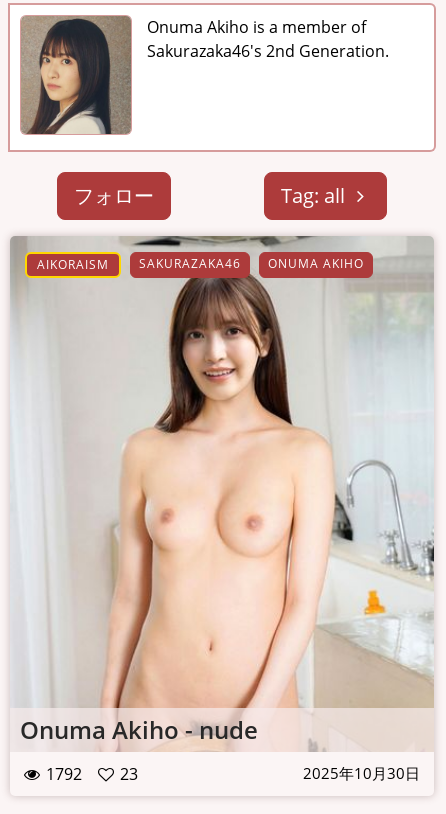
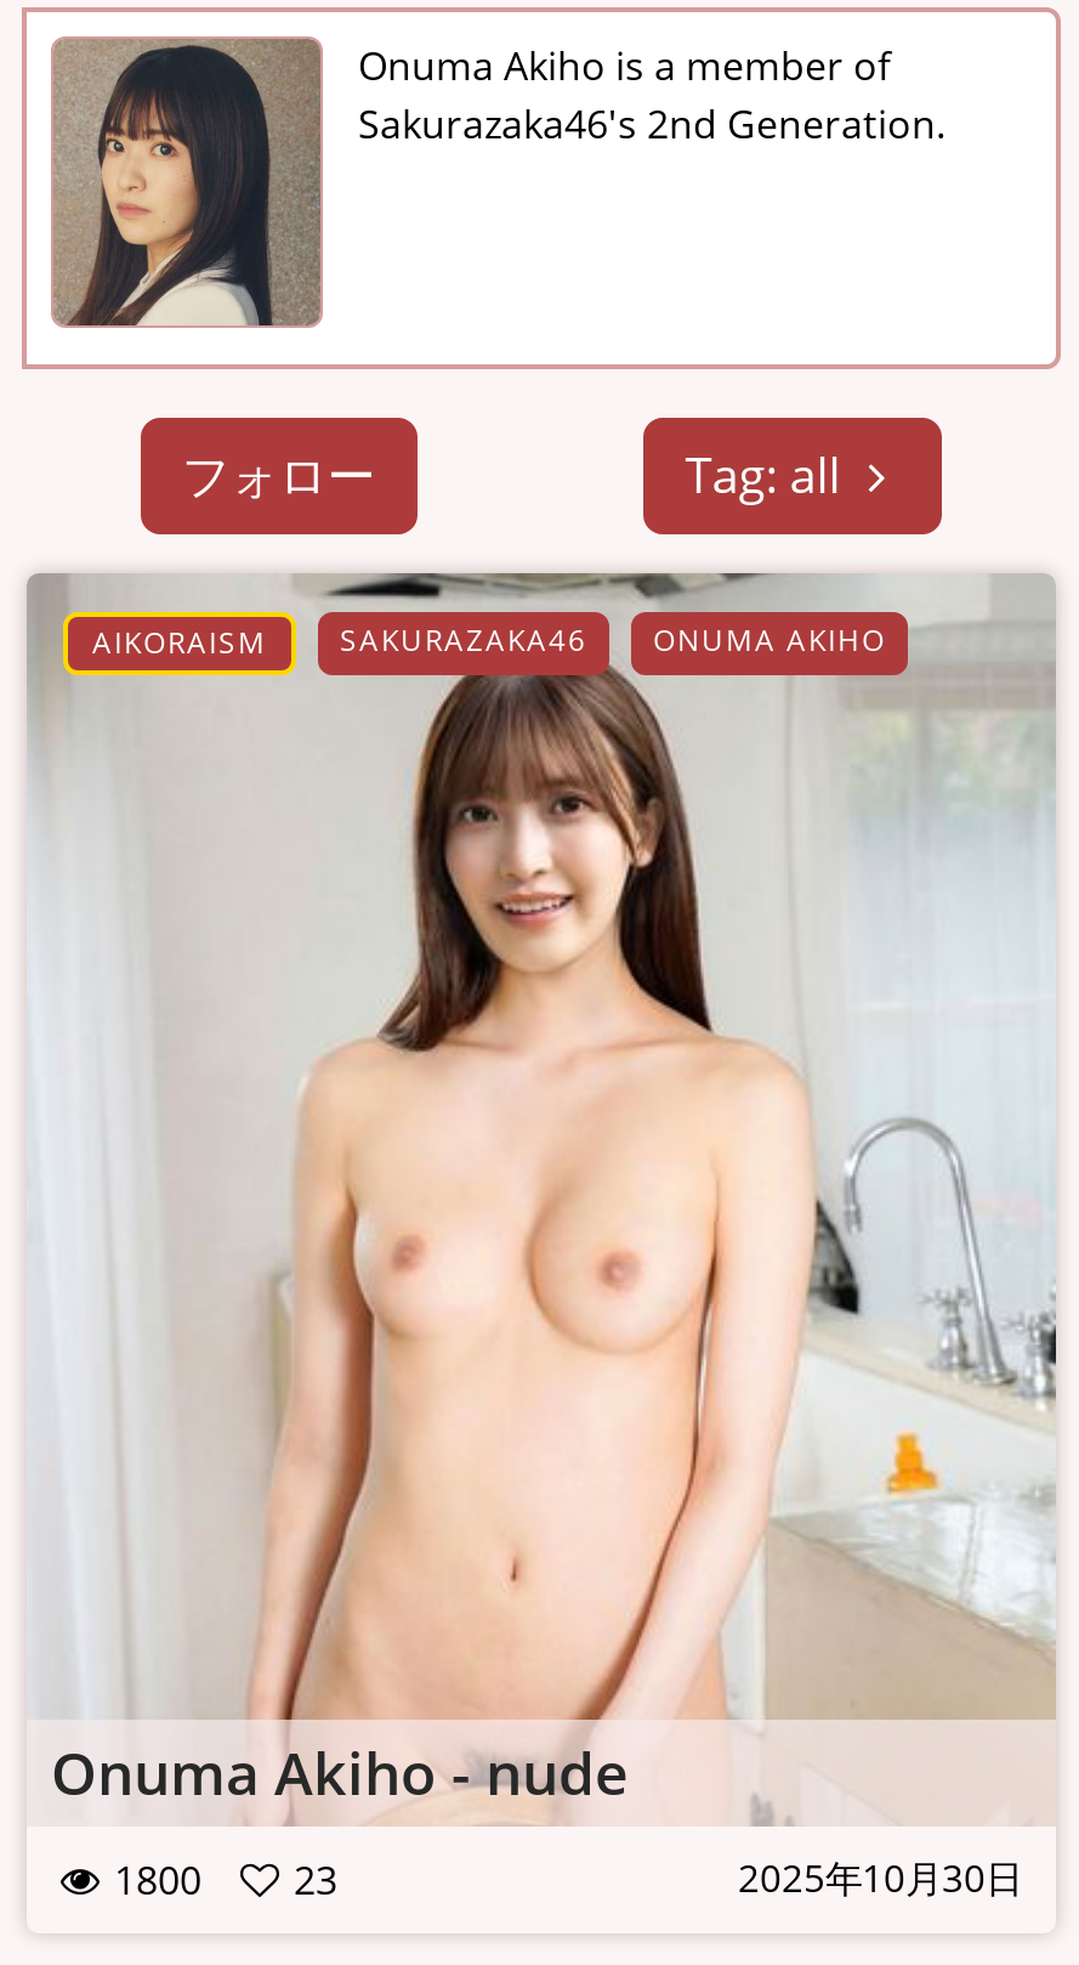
- 1792 23
+ 1800 23
